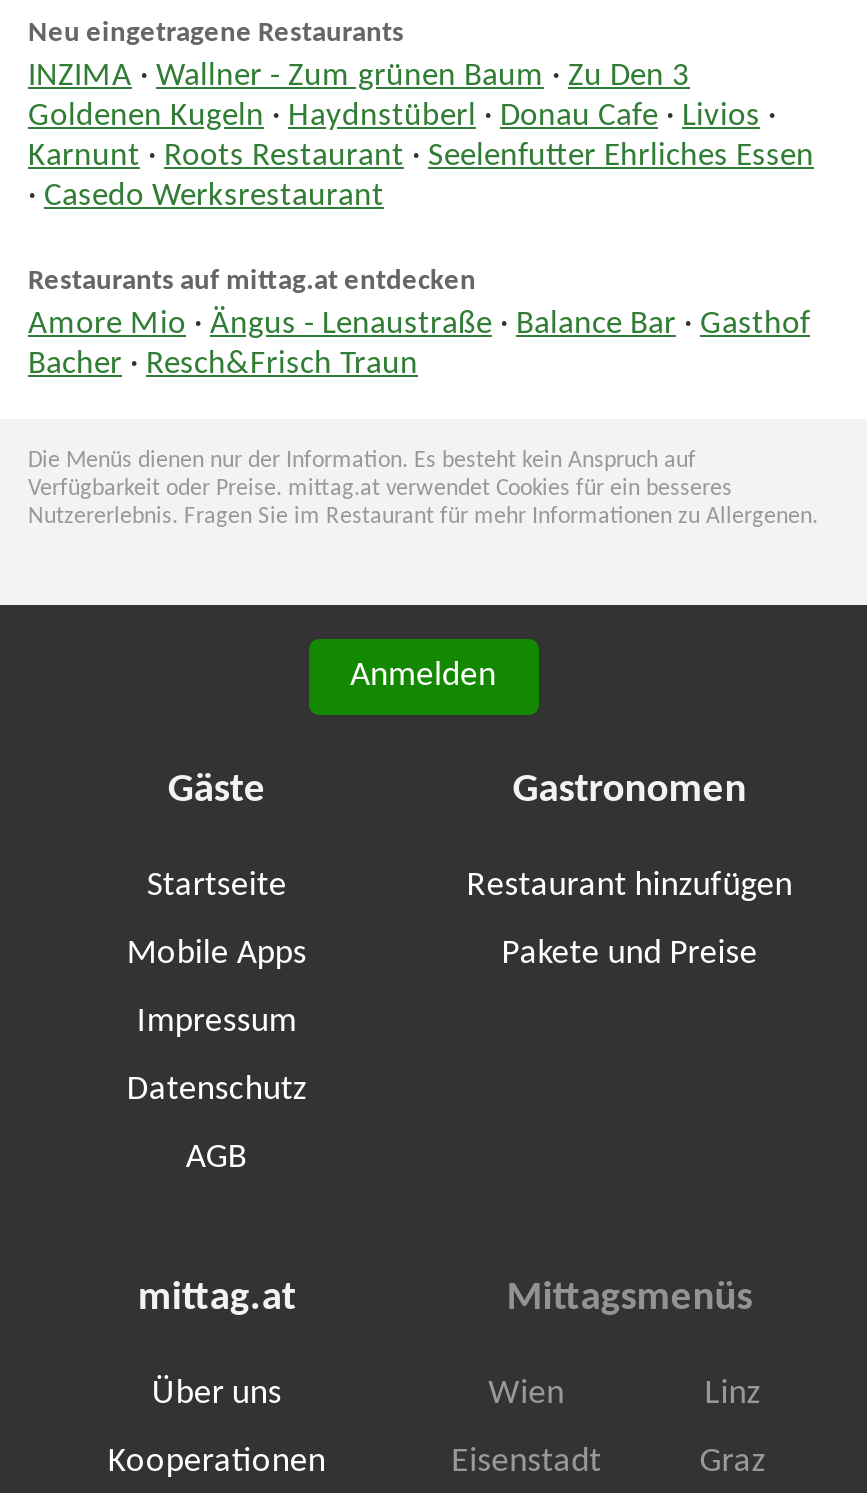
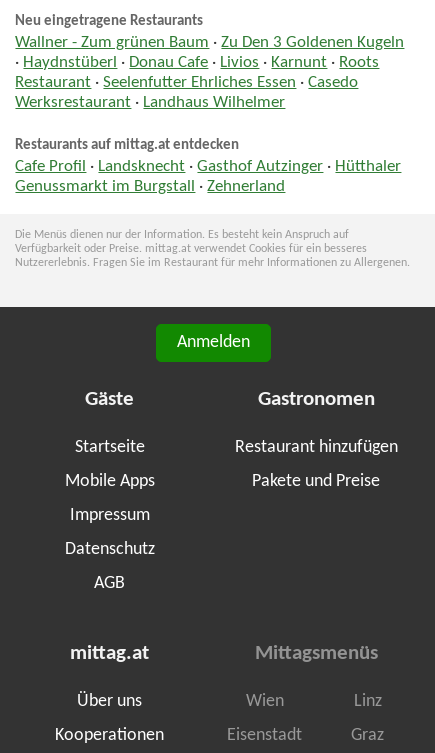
- INZIMA · Wallner - Zum grünen Baum · Zu Den 3
- Goldenen Kugeln · Haydnstüberl · Donau Cafe · Livios ·
- Karnunt · Roots Restaurant · Seelenfutter Ehrliches Essen
- · Casedo Werksrestaurant
+ Wallner - Zum grünen Baum · Zu Den 3 Goldenen Kugeln
+ · Haydnstüberl · Donau Cafe · Livios · Karnunt · Roots
+ Restaurant · Seelenfutter Ehrliches Essen · Casedo
+ Werksrestaurant · Landhaus Wilhelmer

- Amore Mio · Ängus - Lenaustraße · Balance Bar · Gasthof
- Bacher · Resch&Frisch Traun
+ Cafe Profil · Landsknecht · Gasthof Autzinger · Hütthaler
+ Genussmarkt im Burgstall · Zehnerland
